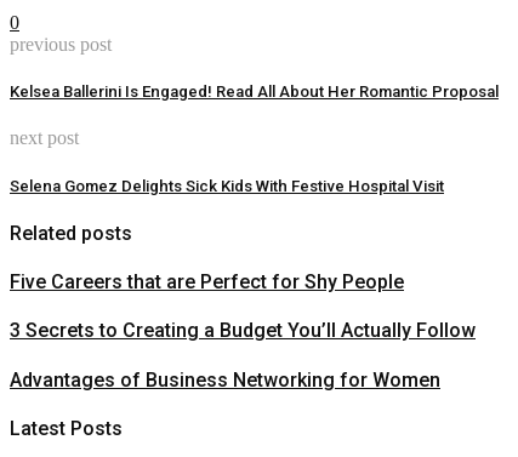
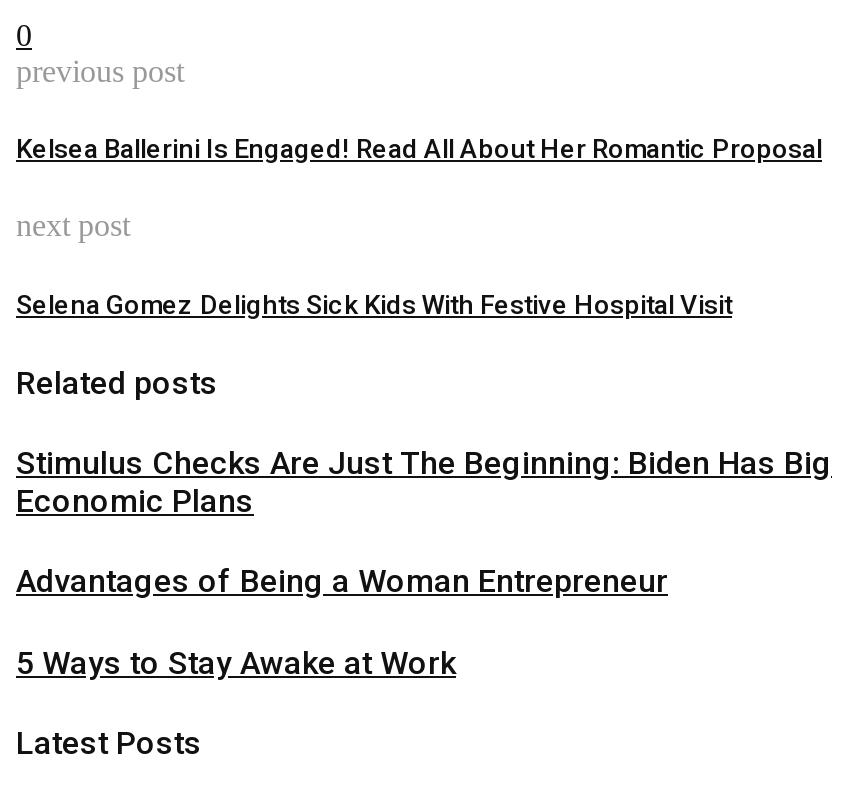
- Five Careers that are Perfect for Shy People
+ Stimulus Checks Are Just The Beginning: Biden Has Big
+ Economic Plans

- 3 Secrets to Creating a Budget You’ll Actually Follow
+ Advantages of Being a Woman Entrepreneur

- Advantages of Business Networking for Women
+ 5 Ways to Stay Awake at Work
